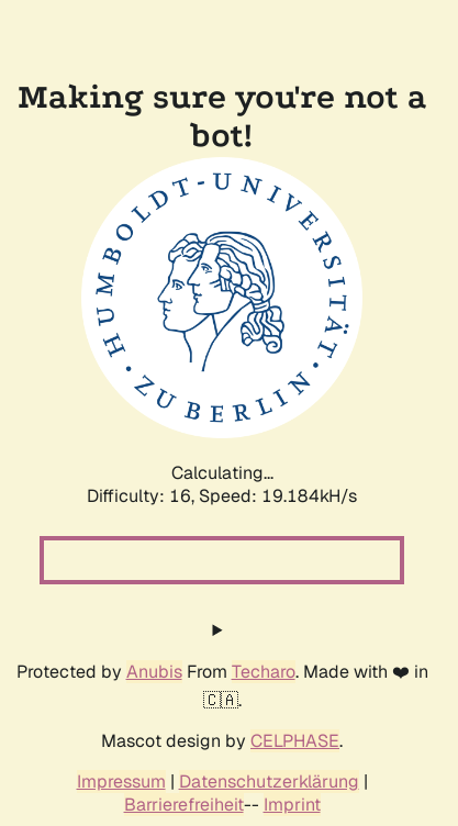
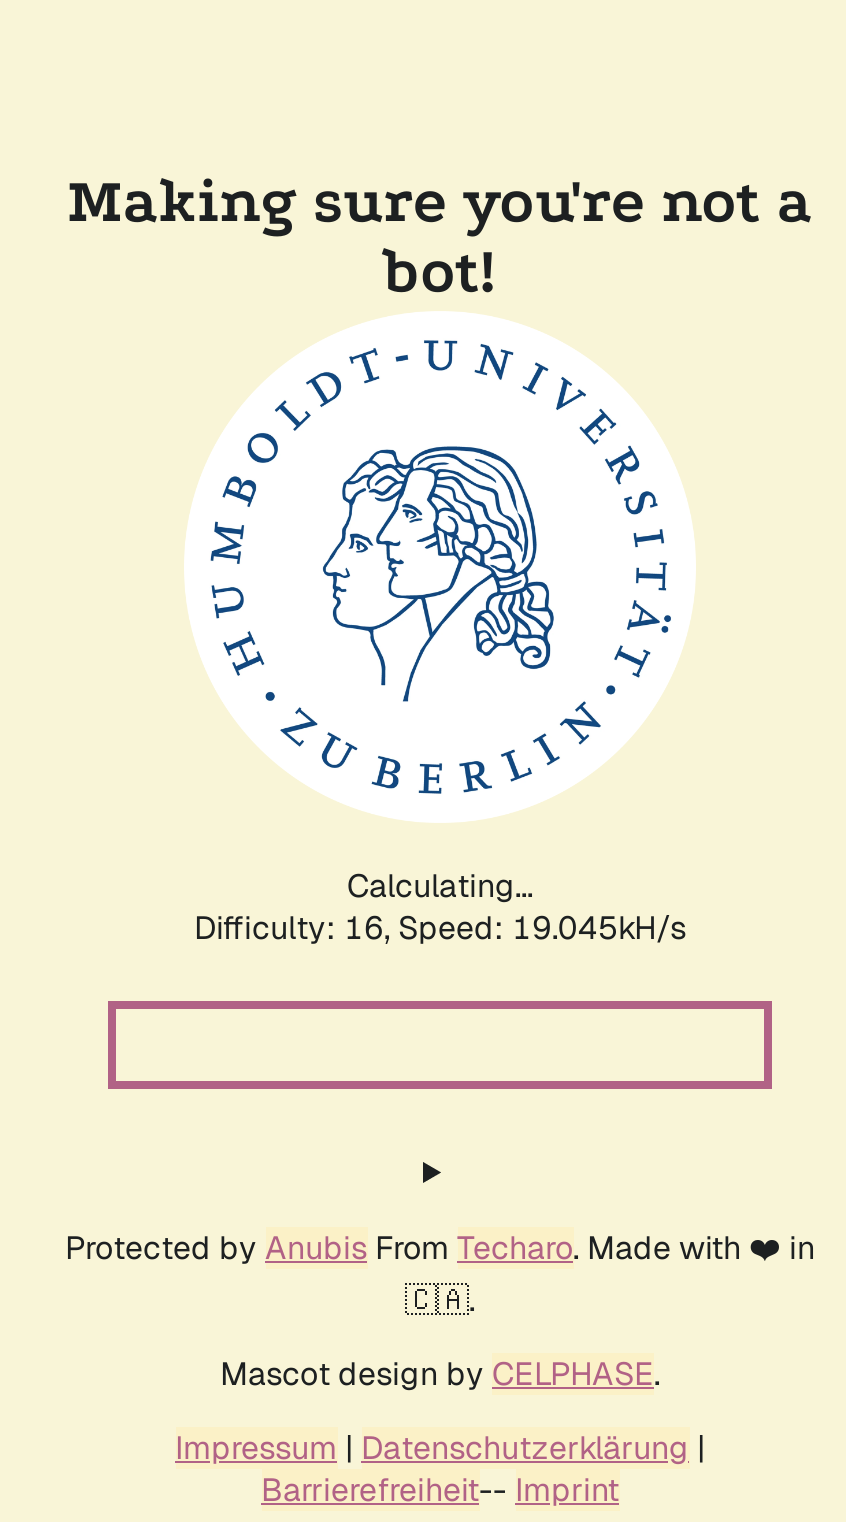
- Difficulty: 16, Speed: 19.184kH/s
+ Difficulty: 16, Speed: 19.045kH/s
